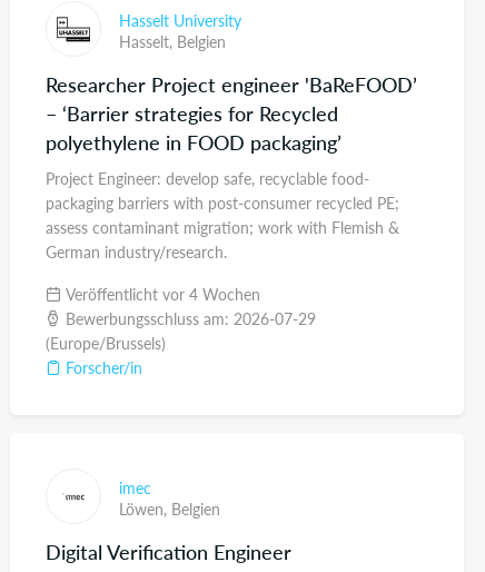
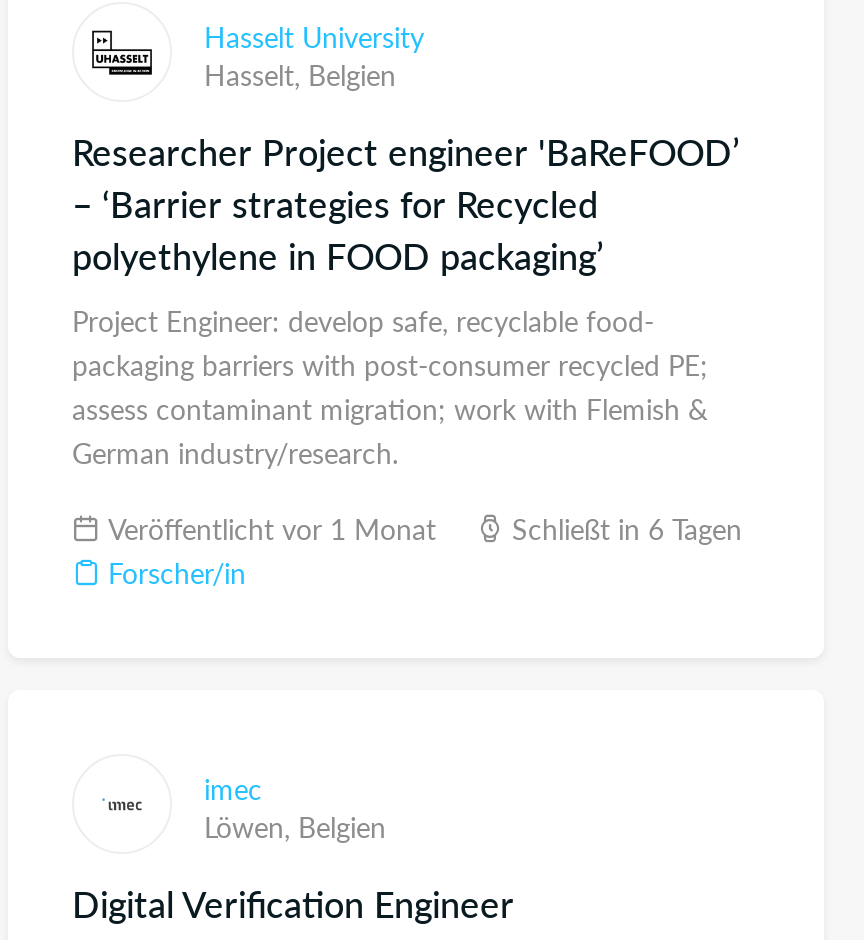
- Veröffentlicht vor 4 Wochen
- Bewerbungsschluss am: 2026-07-29
- (Europe/Brussels)
+ Veröffentlicht vor 1 Monat
+ Schließt in 6 Tagen
